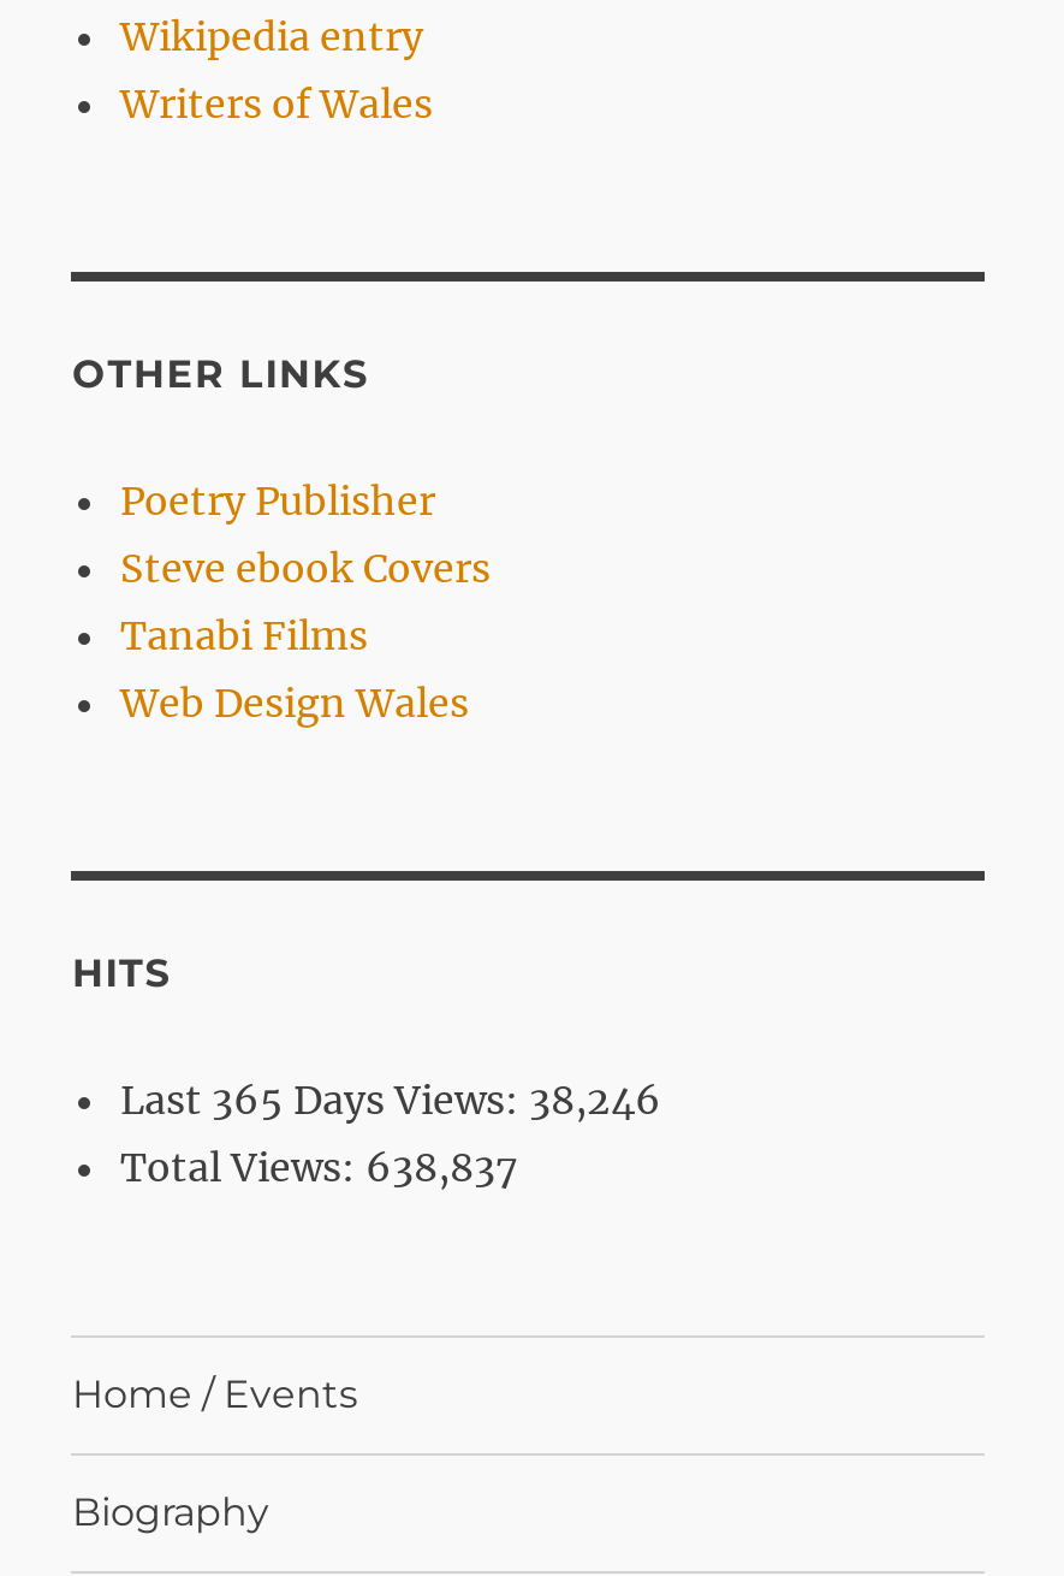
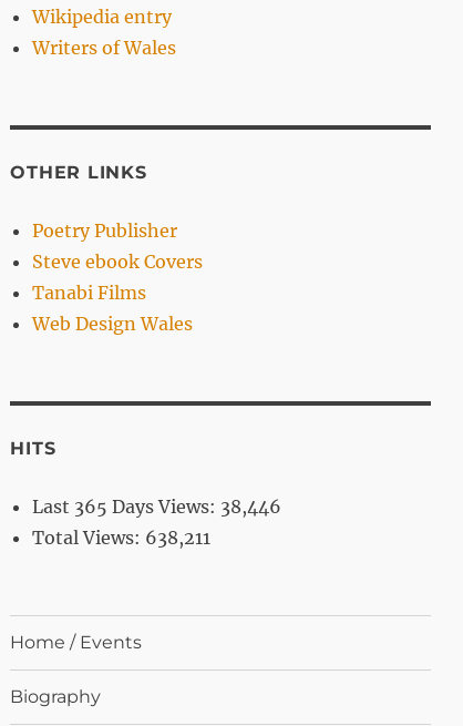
- Last 365 Days Views: 38,246
+ Last 365 Days Views: 38,446

- Total Views: 638,837
+ Total Views: 638,211
